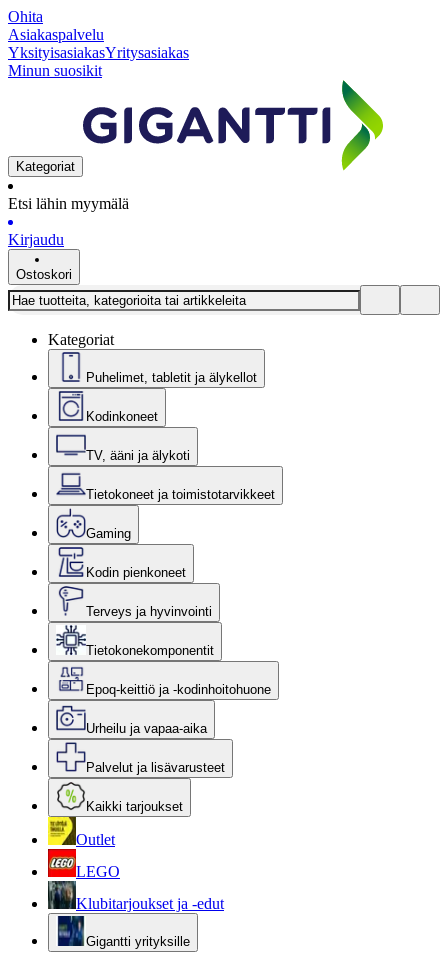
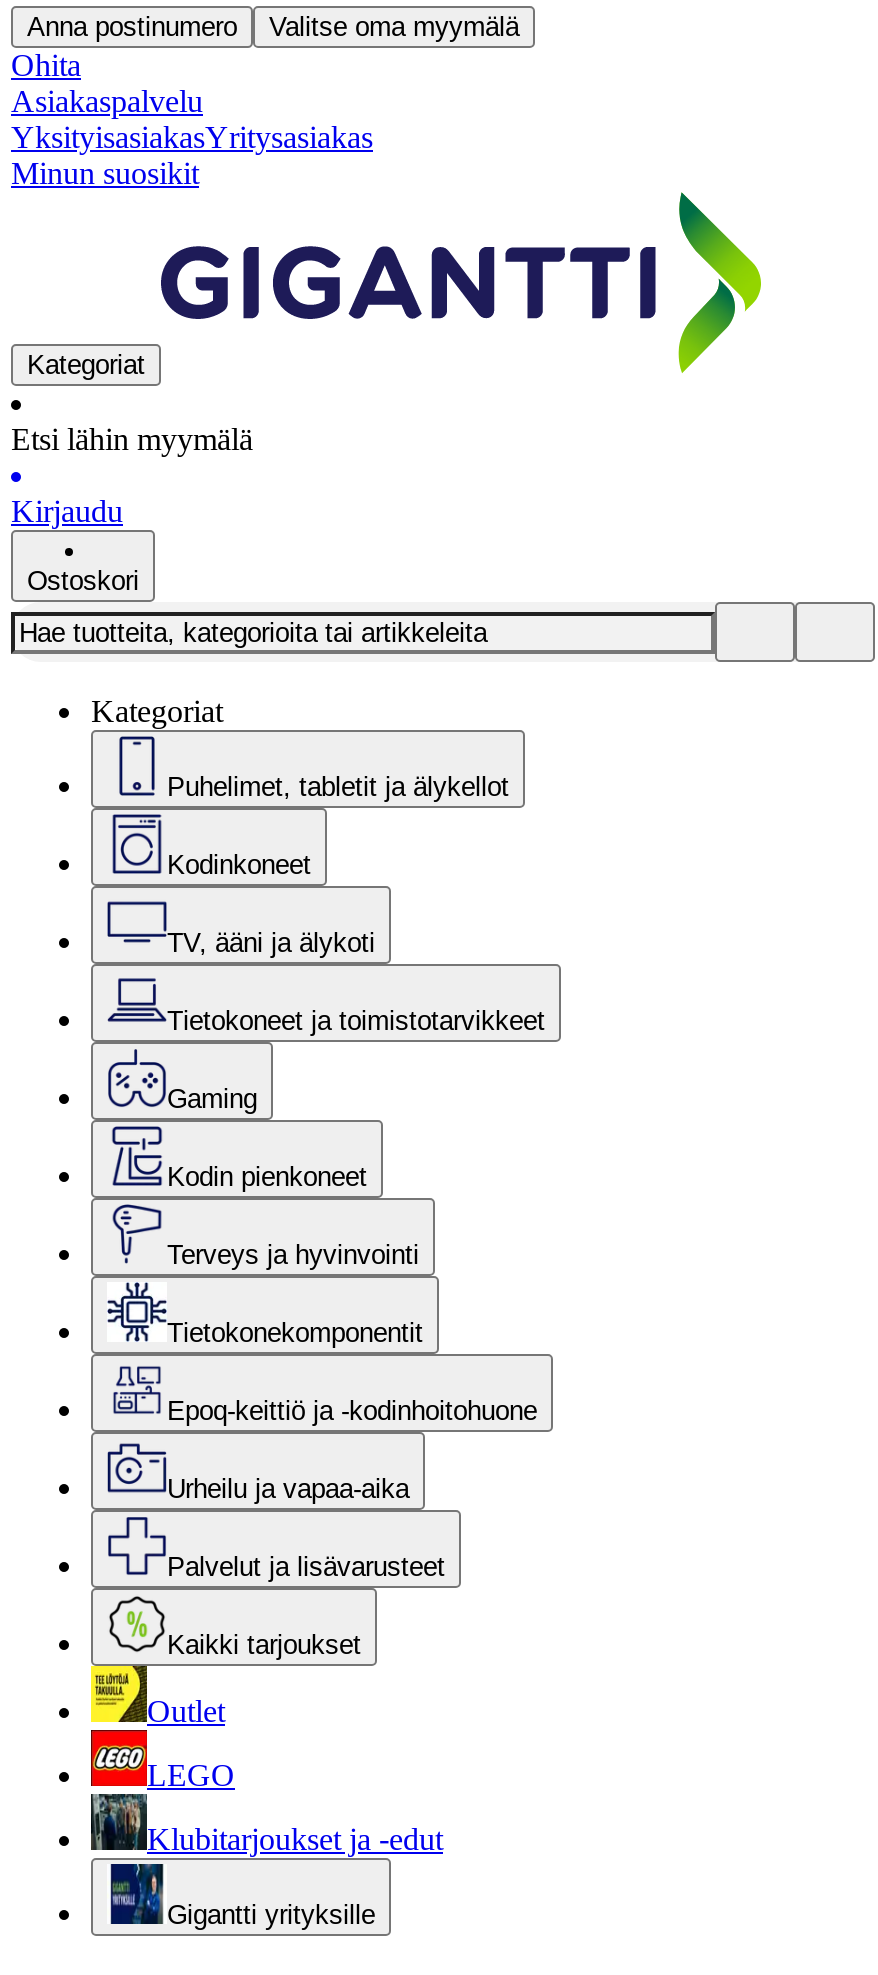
+ Anna postinumero
+ Valitse oma myymälä
